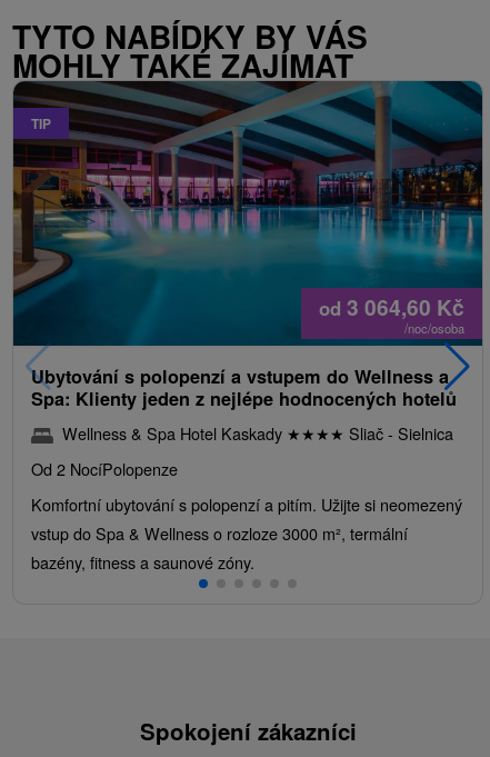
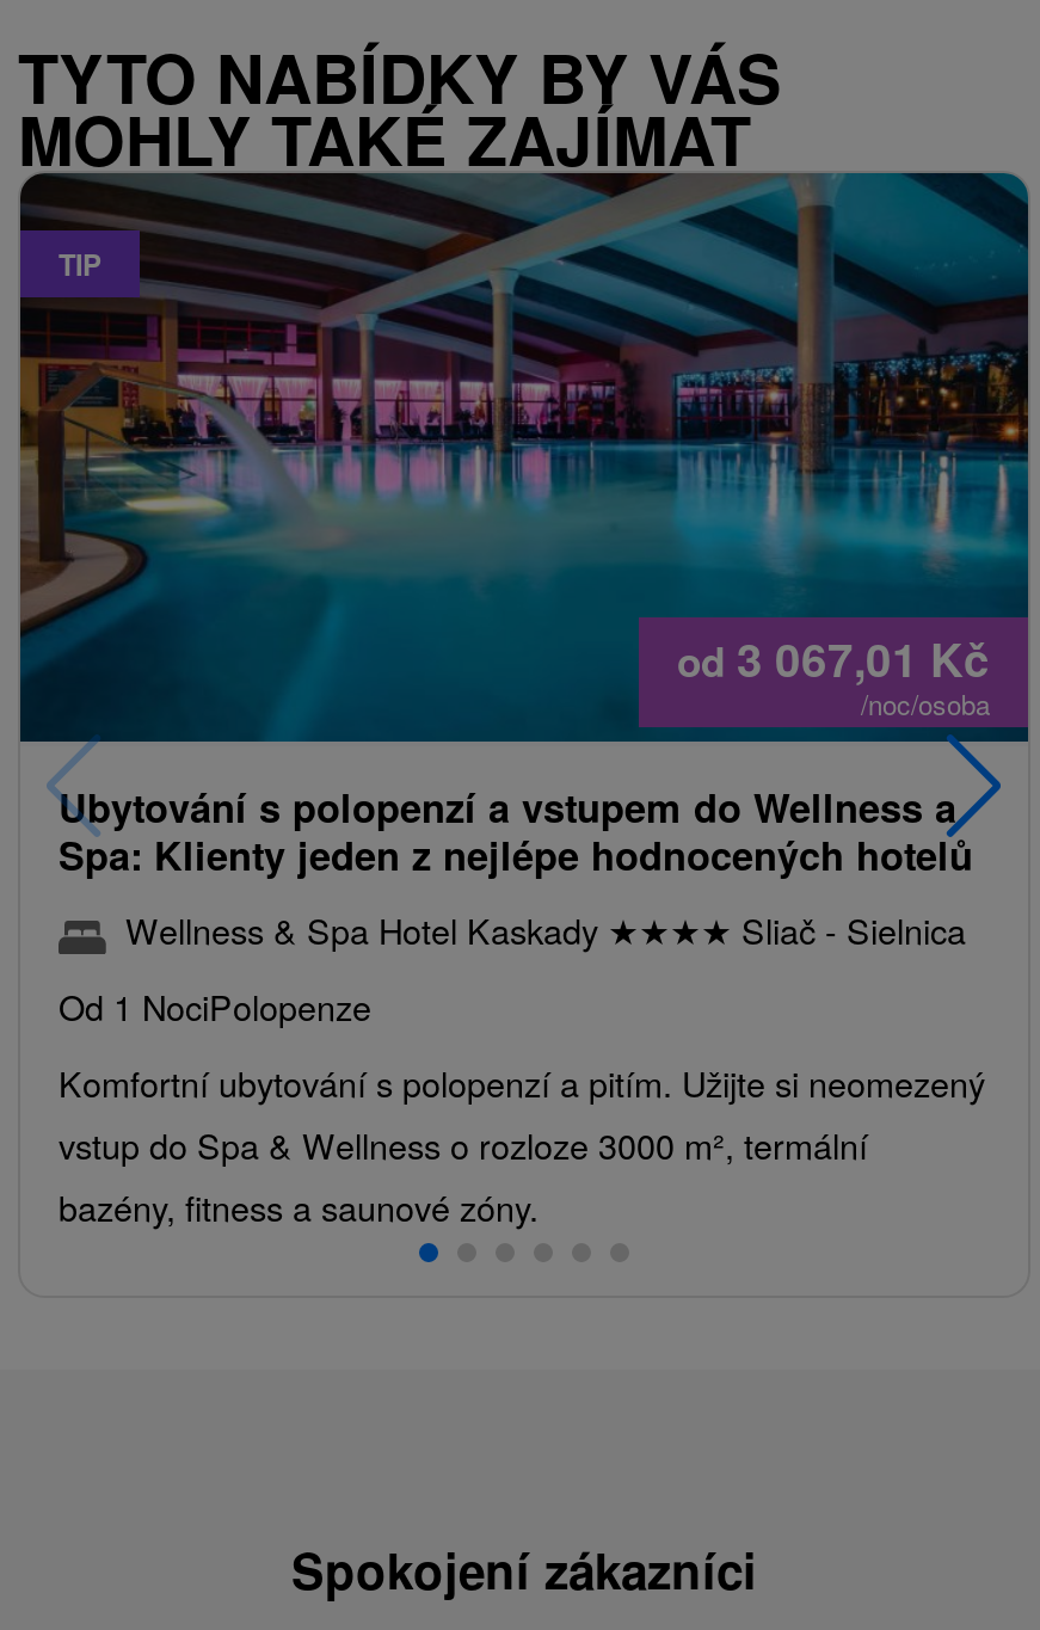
- od 3 064,60 Kč
+ od 3 067,01 Kč

- Od 2 NocíPolopenze
+ Od 1 NociPolopenze
